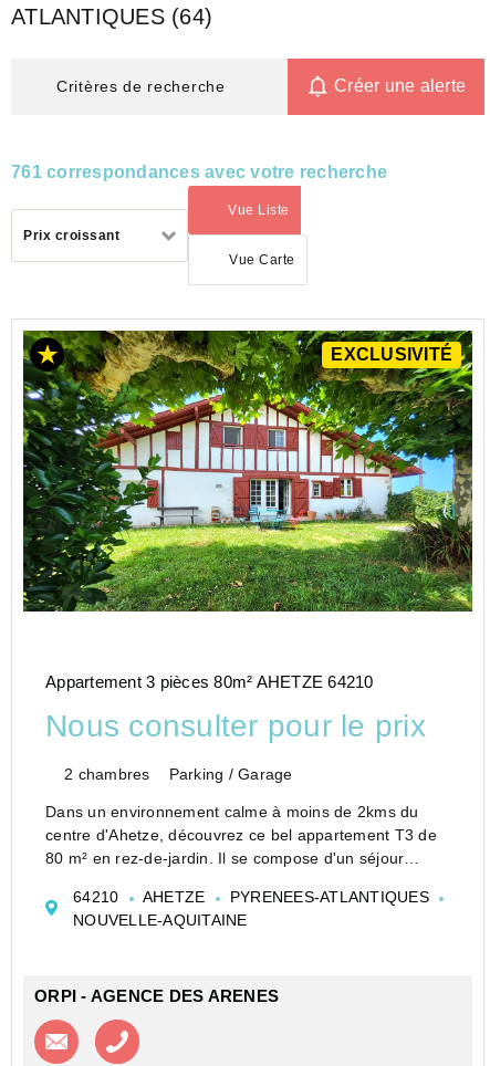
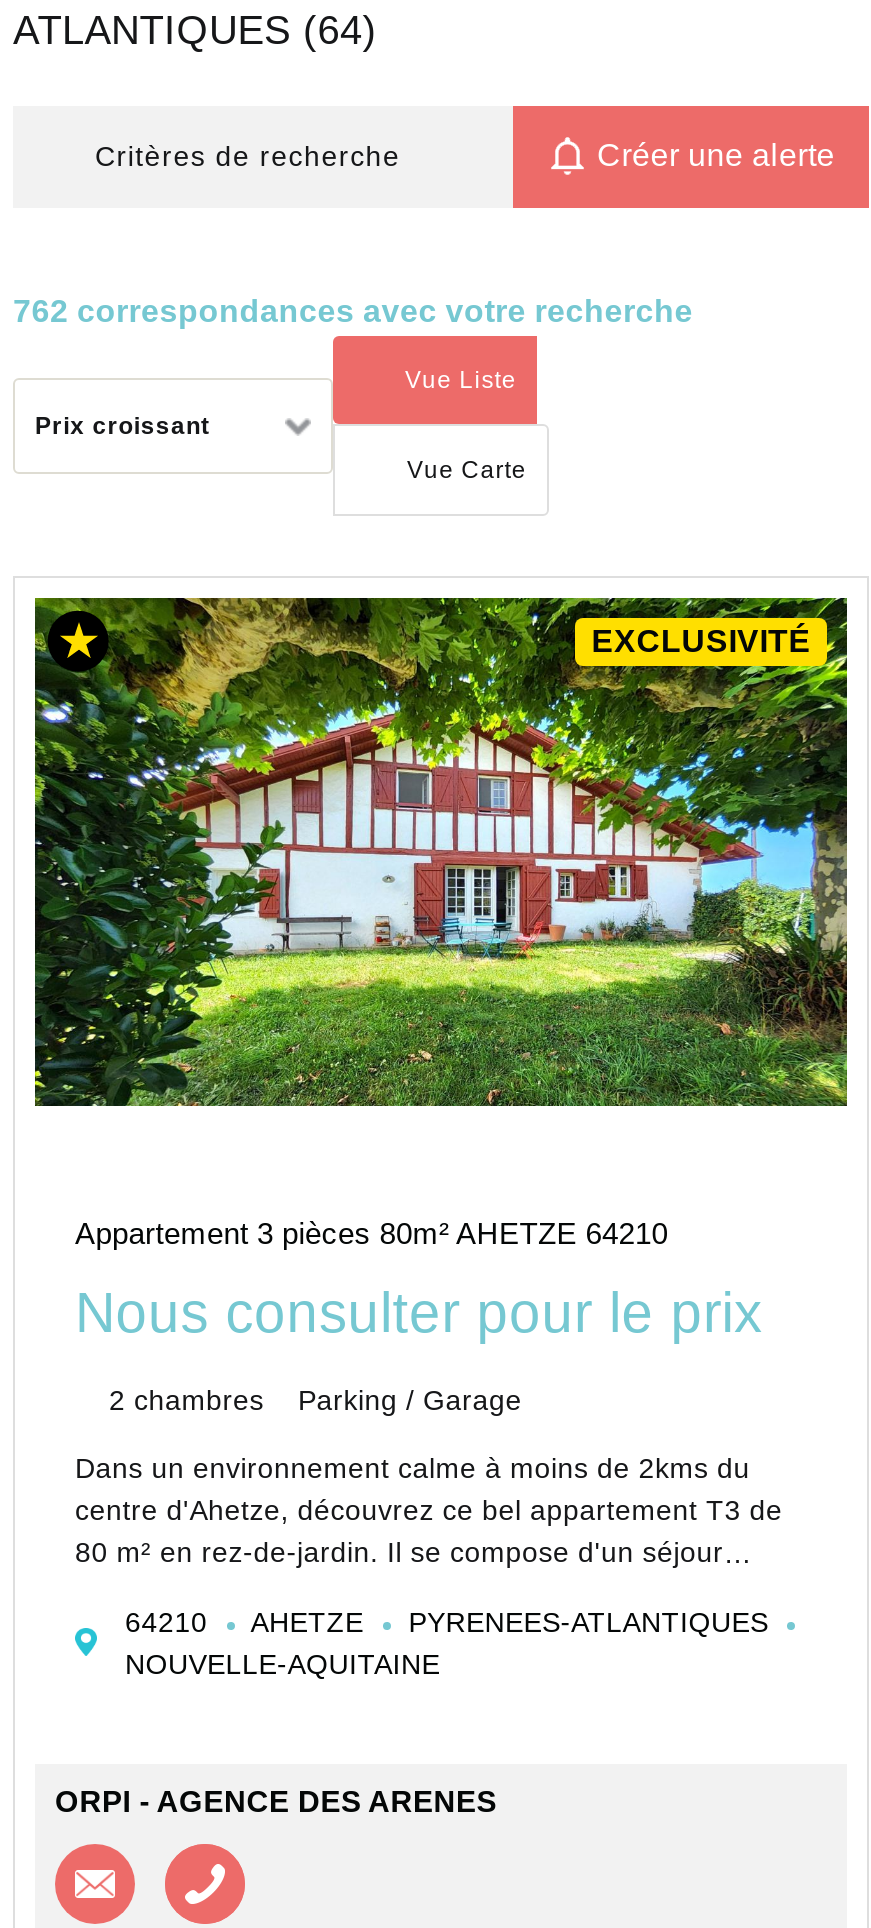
- 761 correspondances avec votre recherche
+ 762 correspondances avec votre recherche
